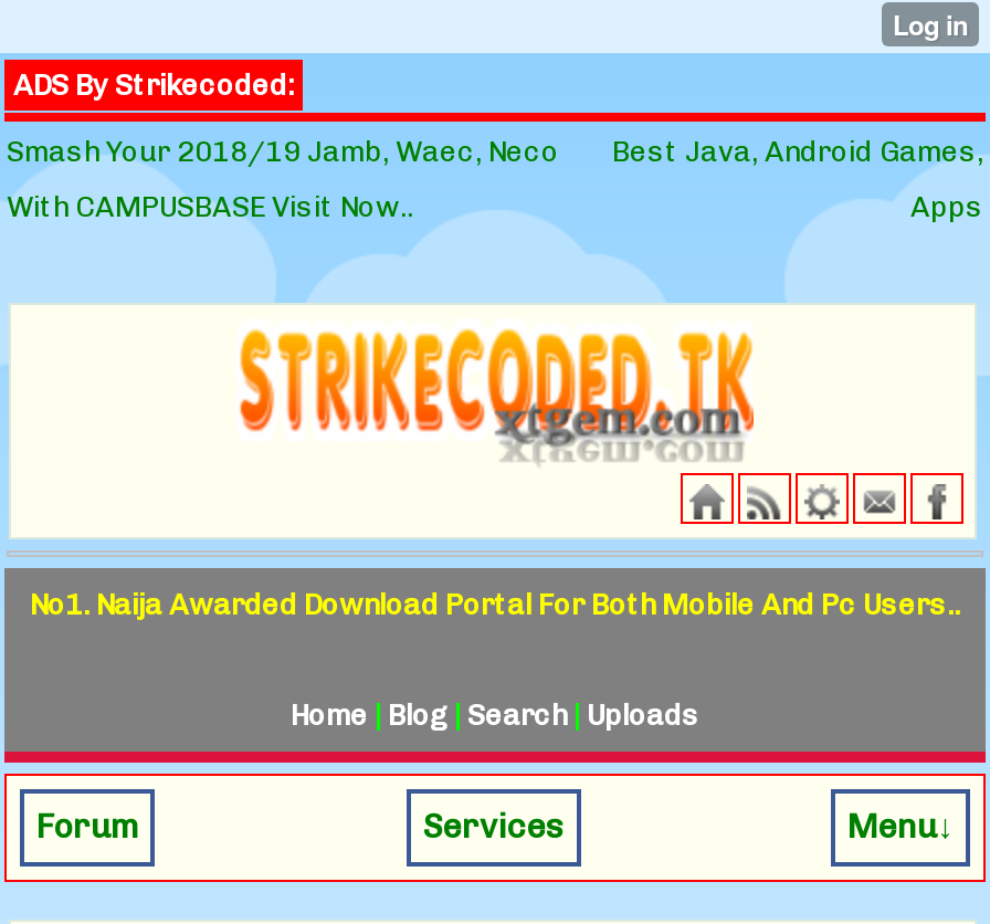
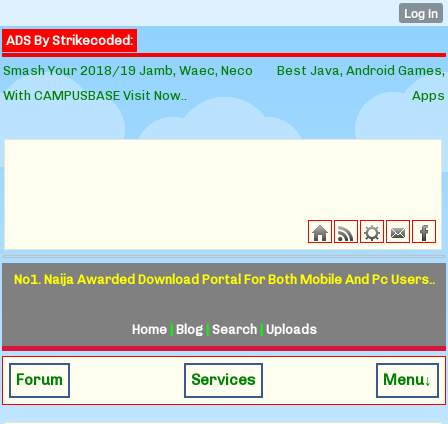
- [image]
